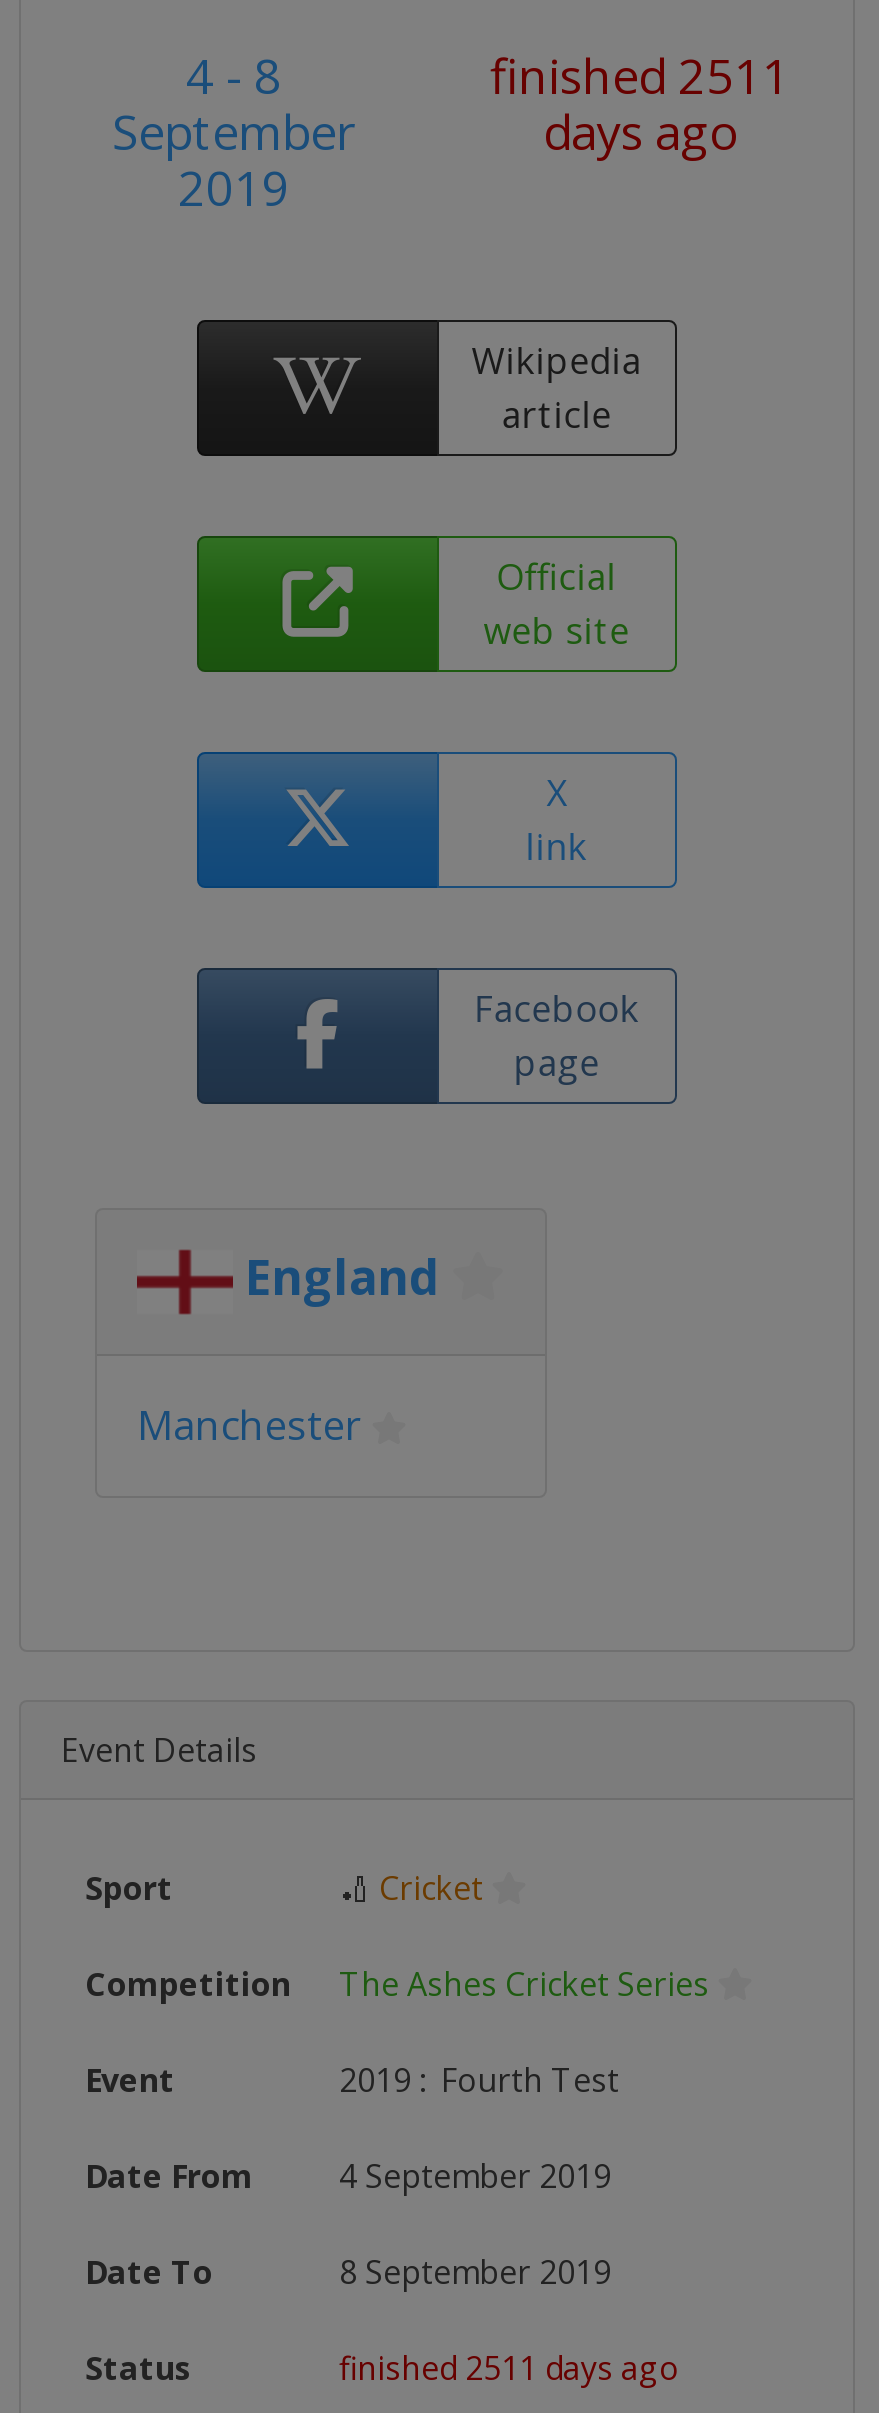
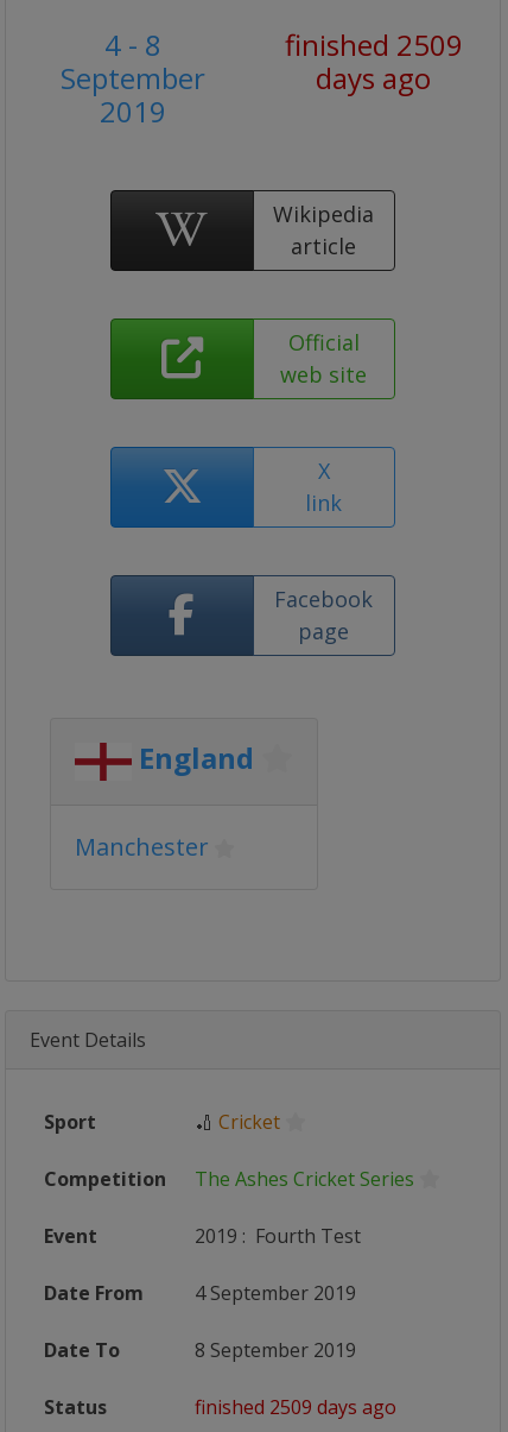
- finished 2511
+ finished 2509

- finished 2511 days ago
+ finished 2509 days ago
